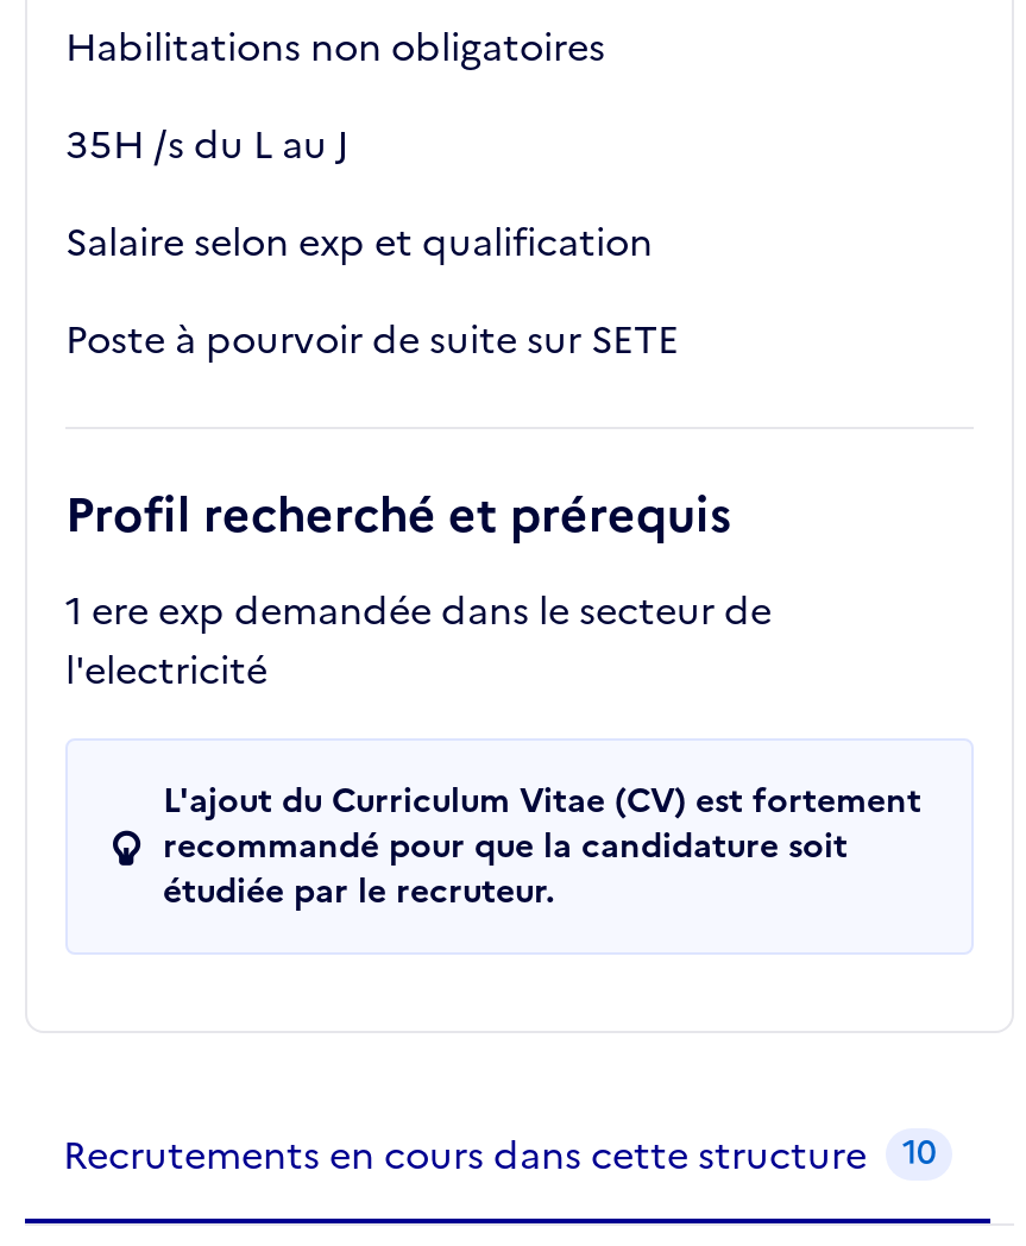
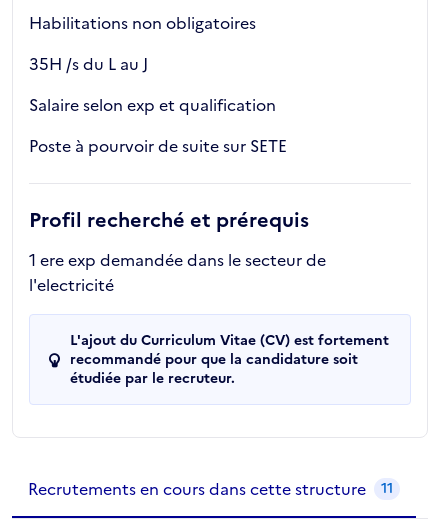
- 10
+ 11
